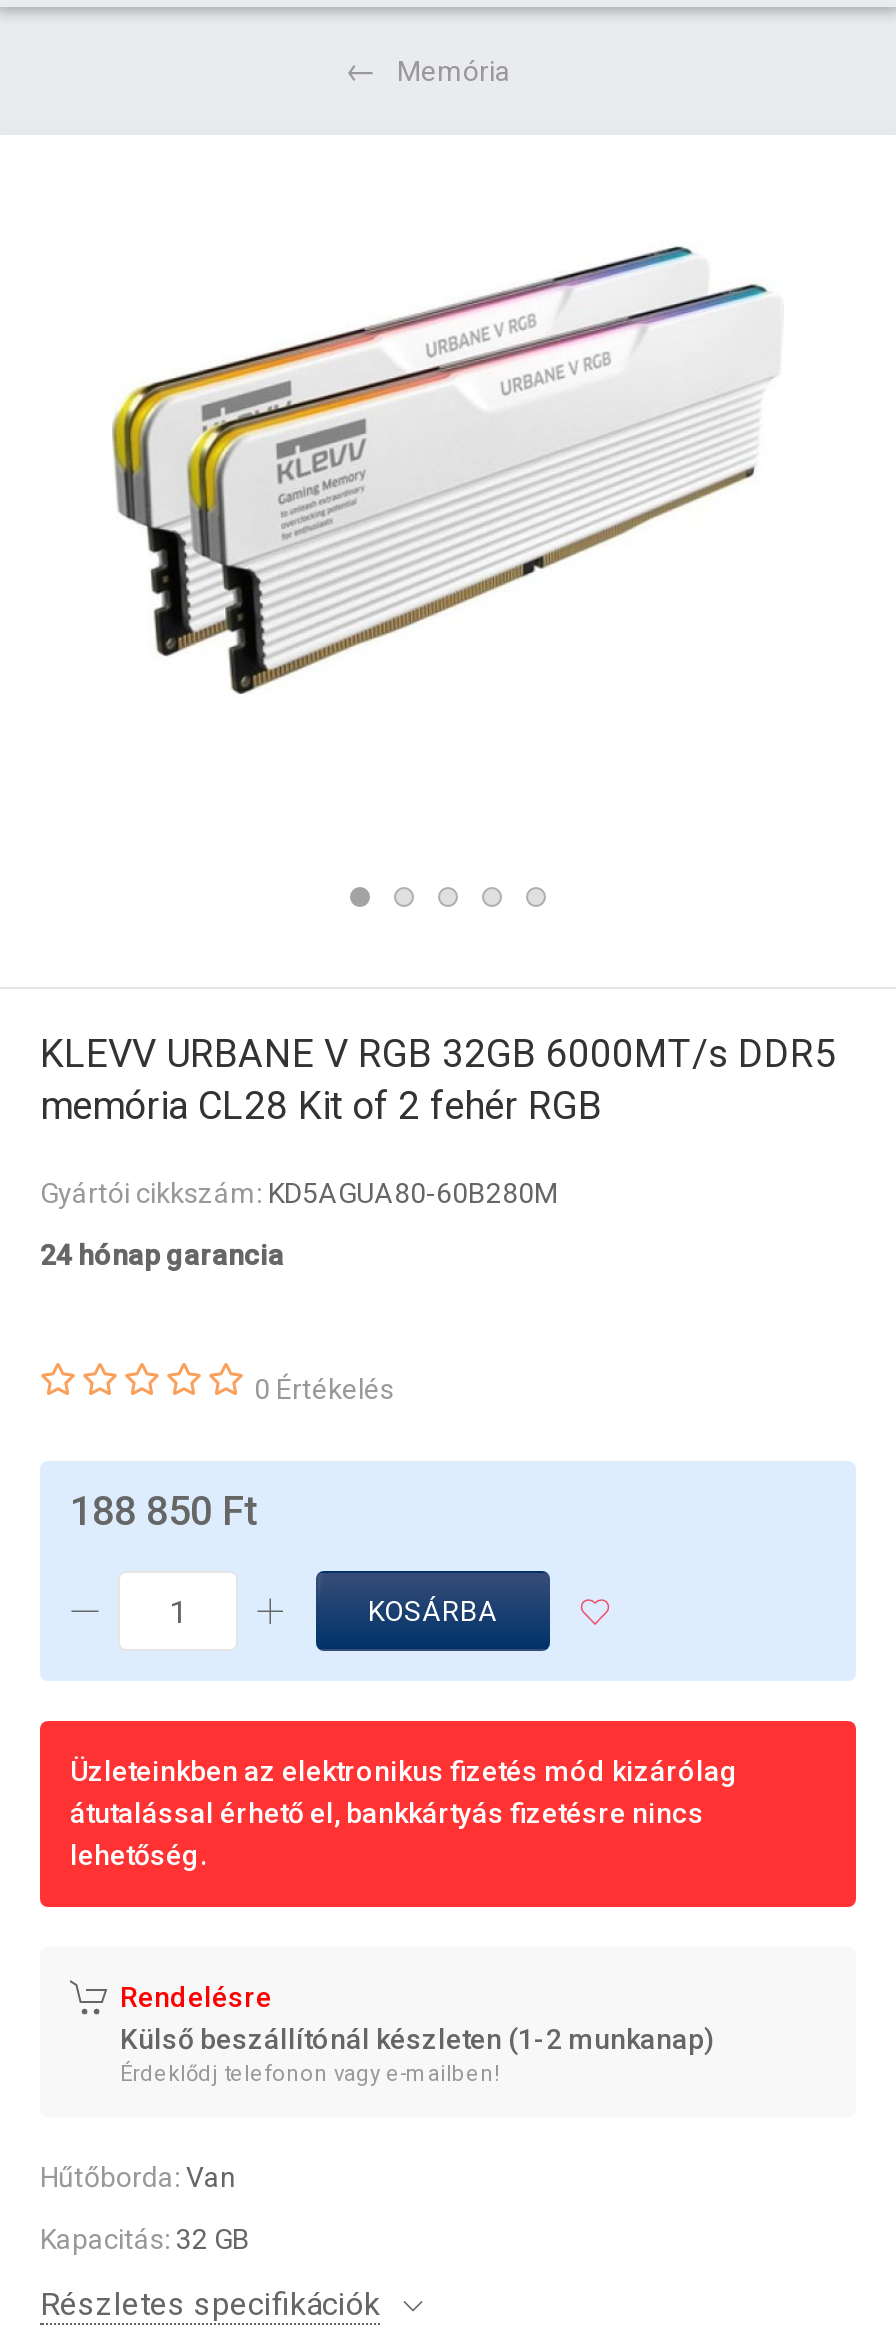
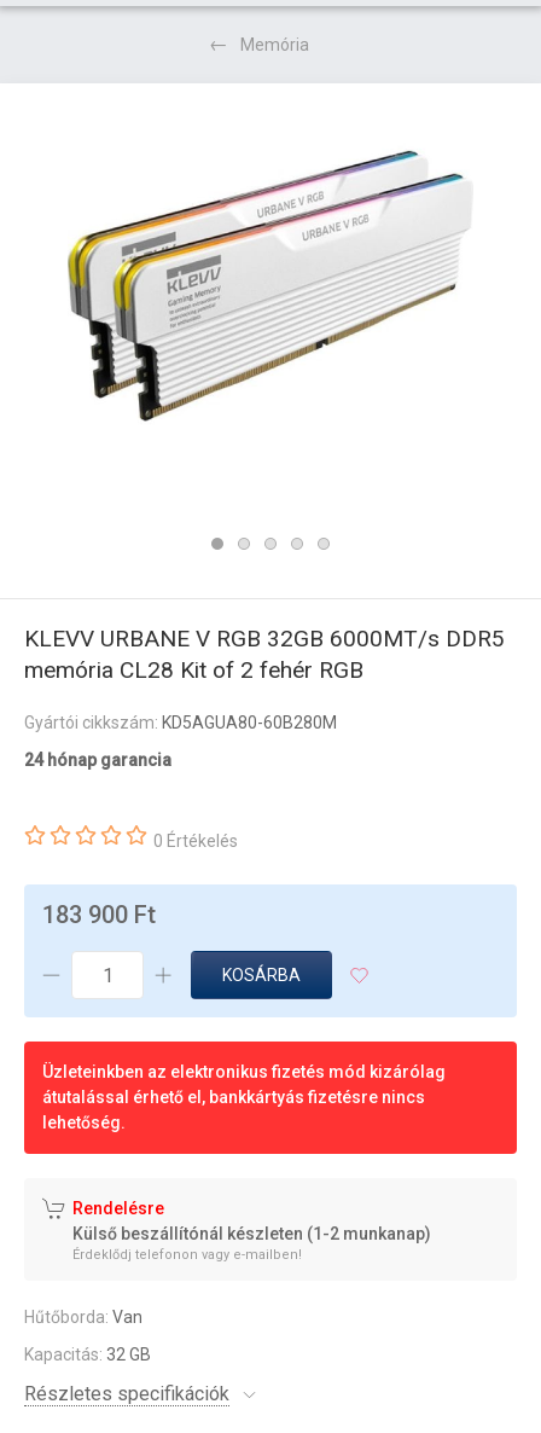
- 188 850 Ft
+ 183 900 Ft
